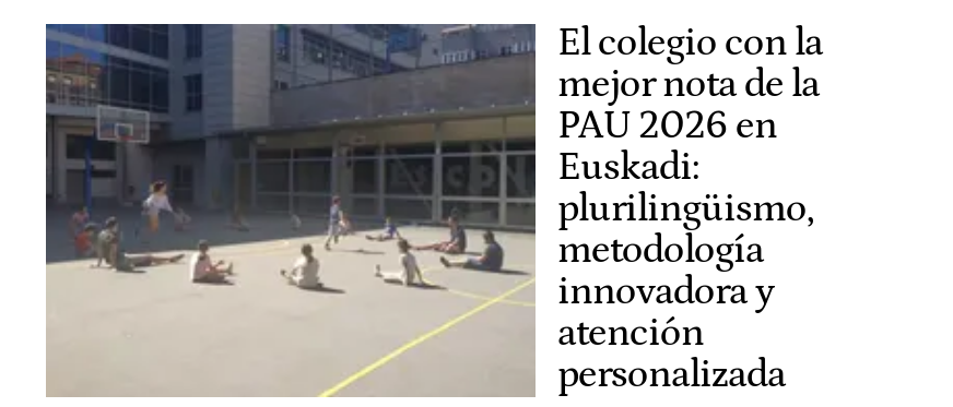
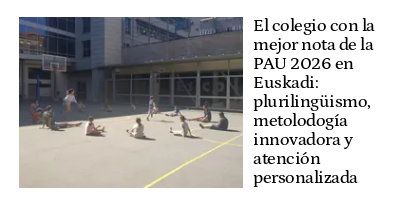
- metodología
+ metolodogía
